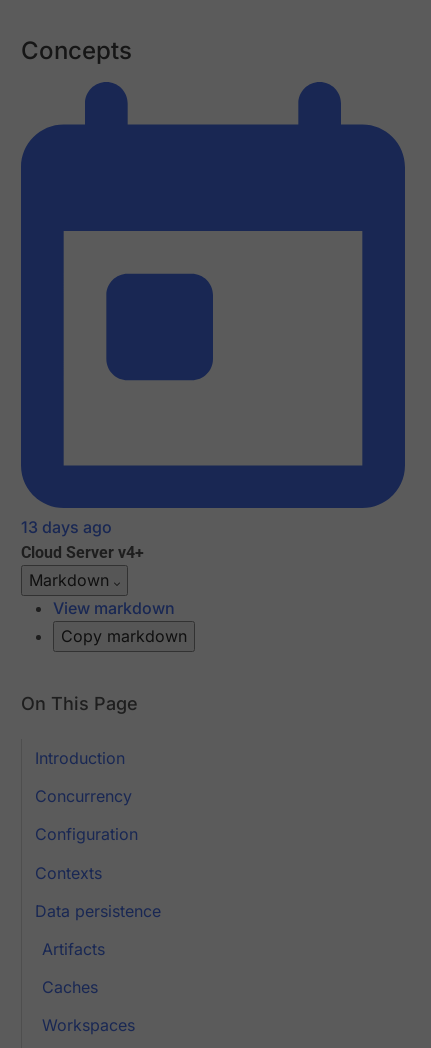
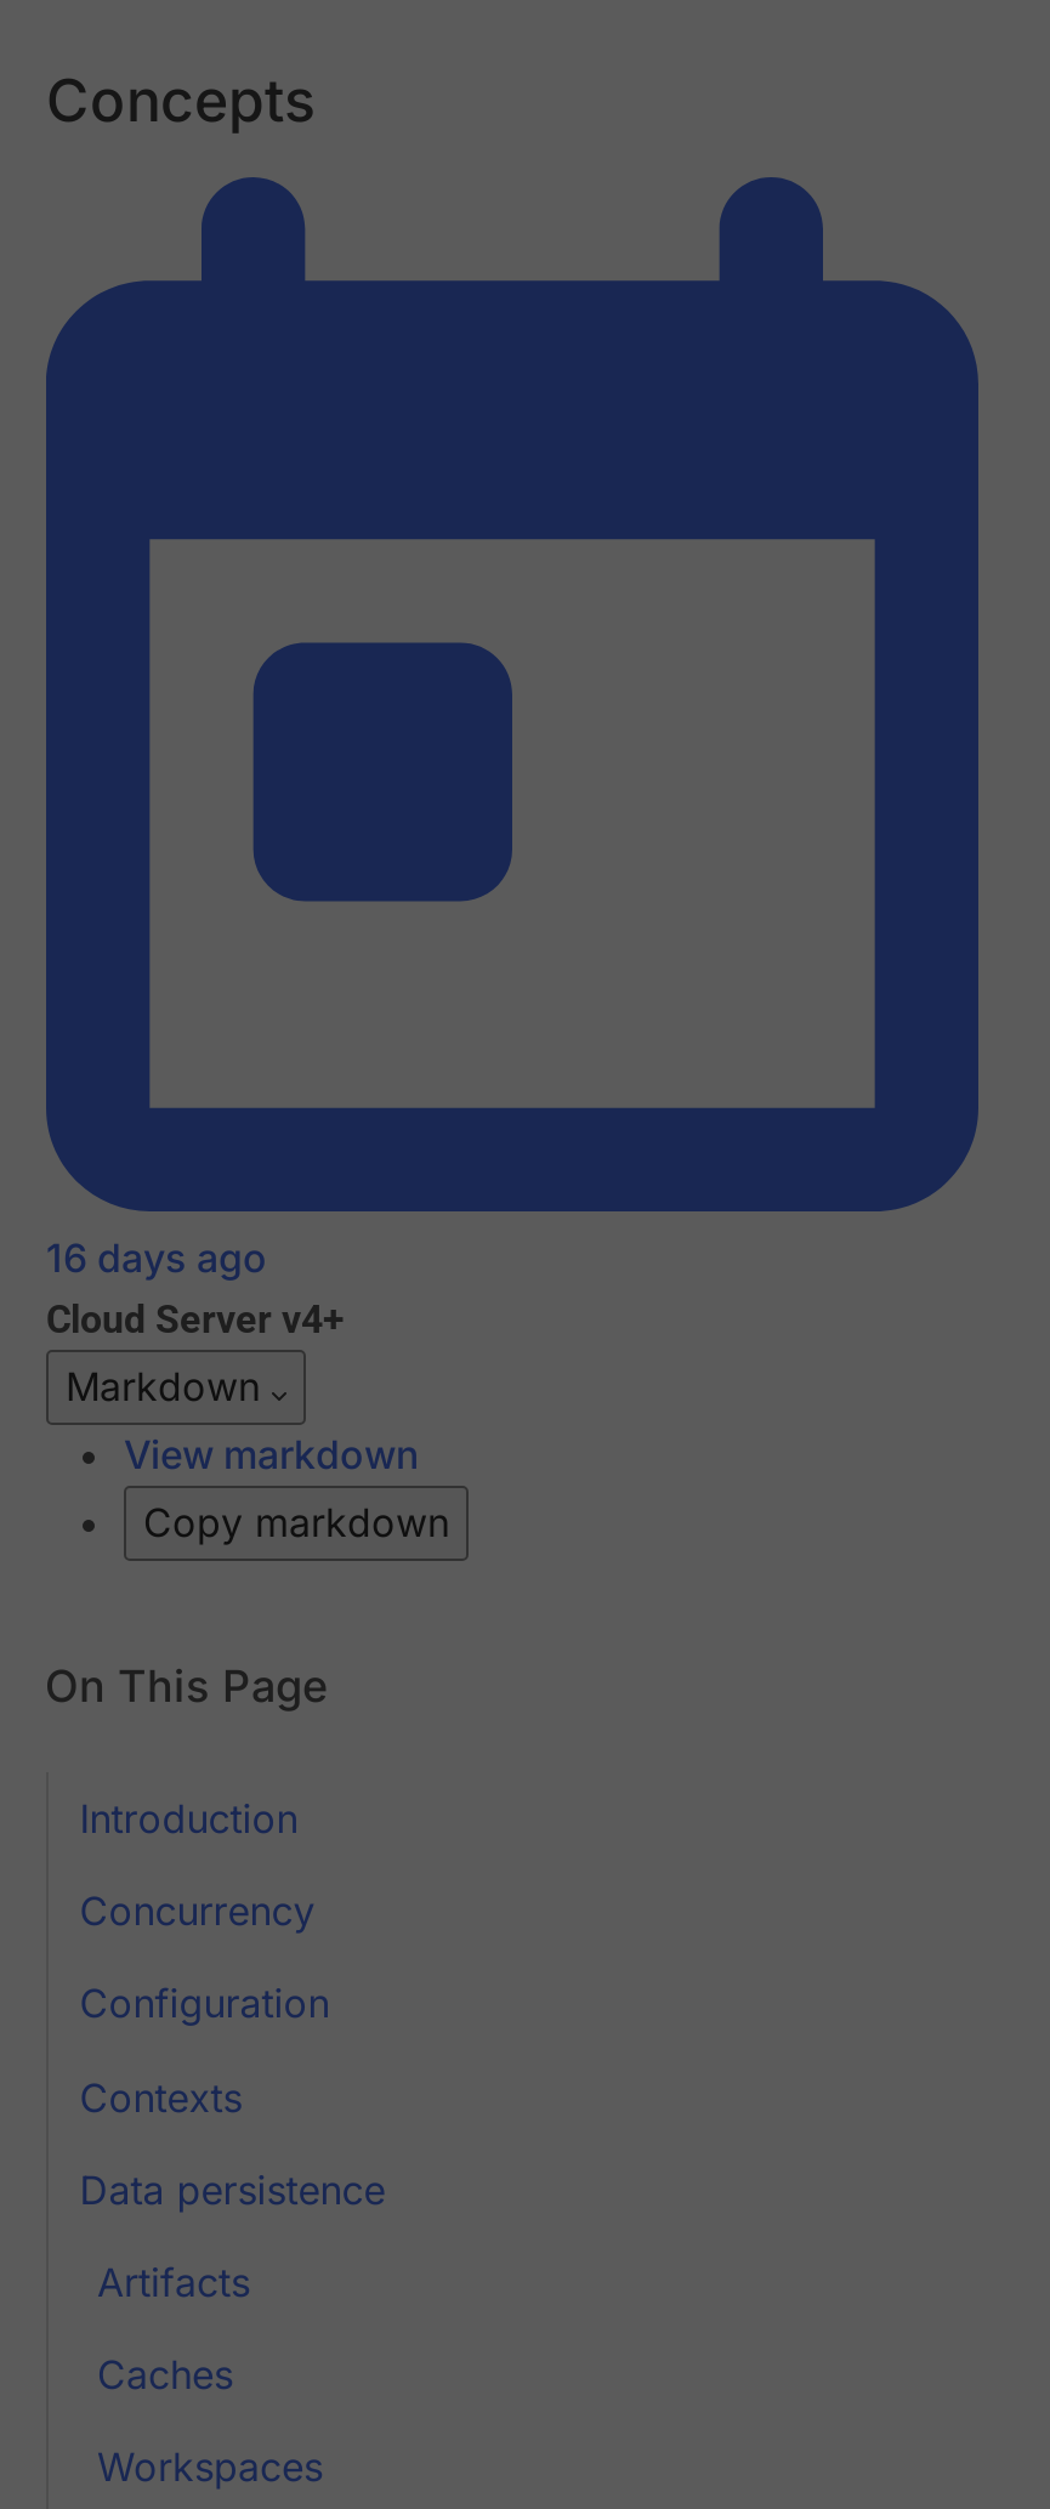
- 13 days ago
+ 16 days ago
